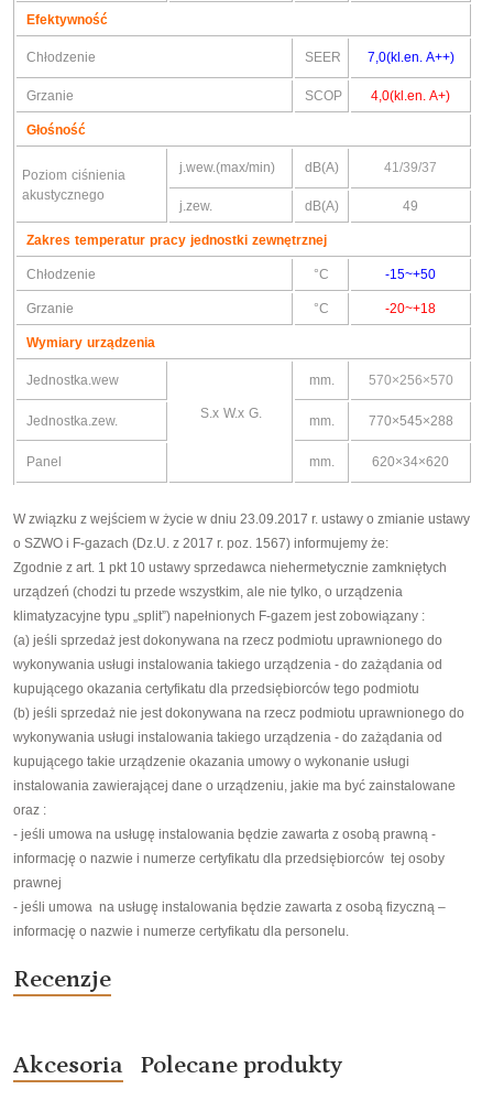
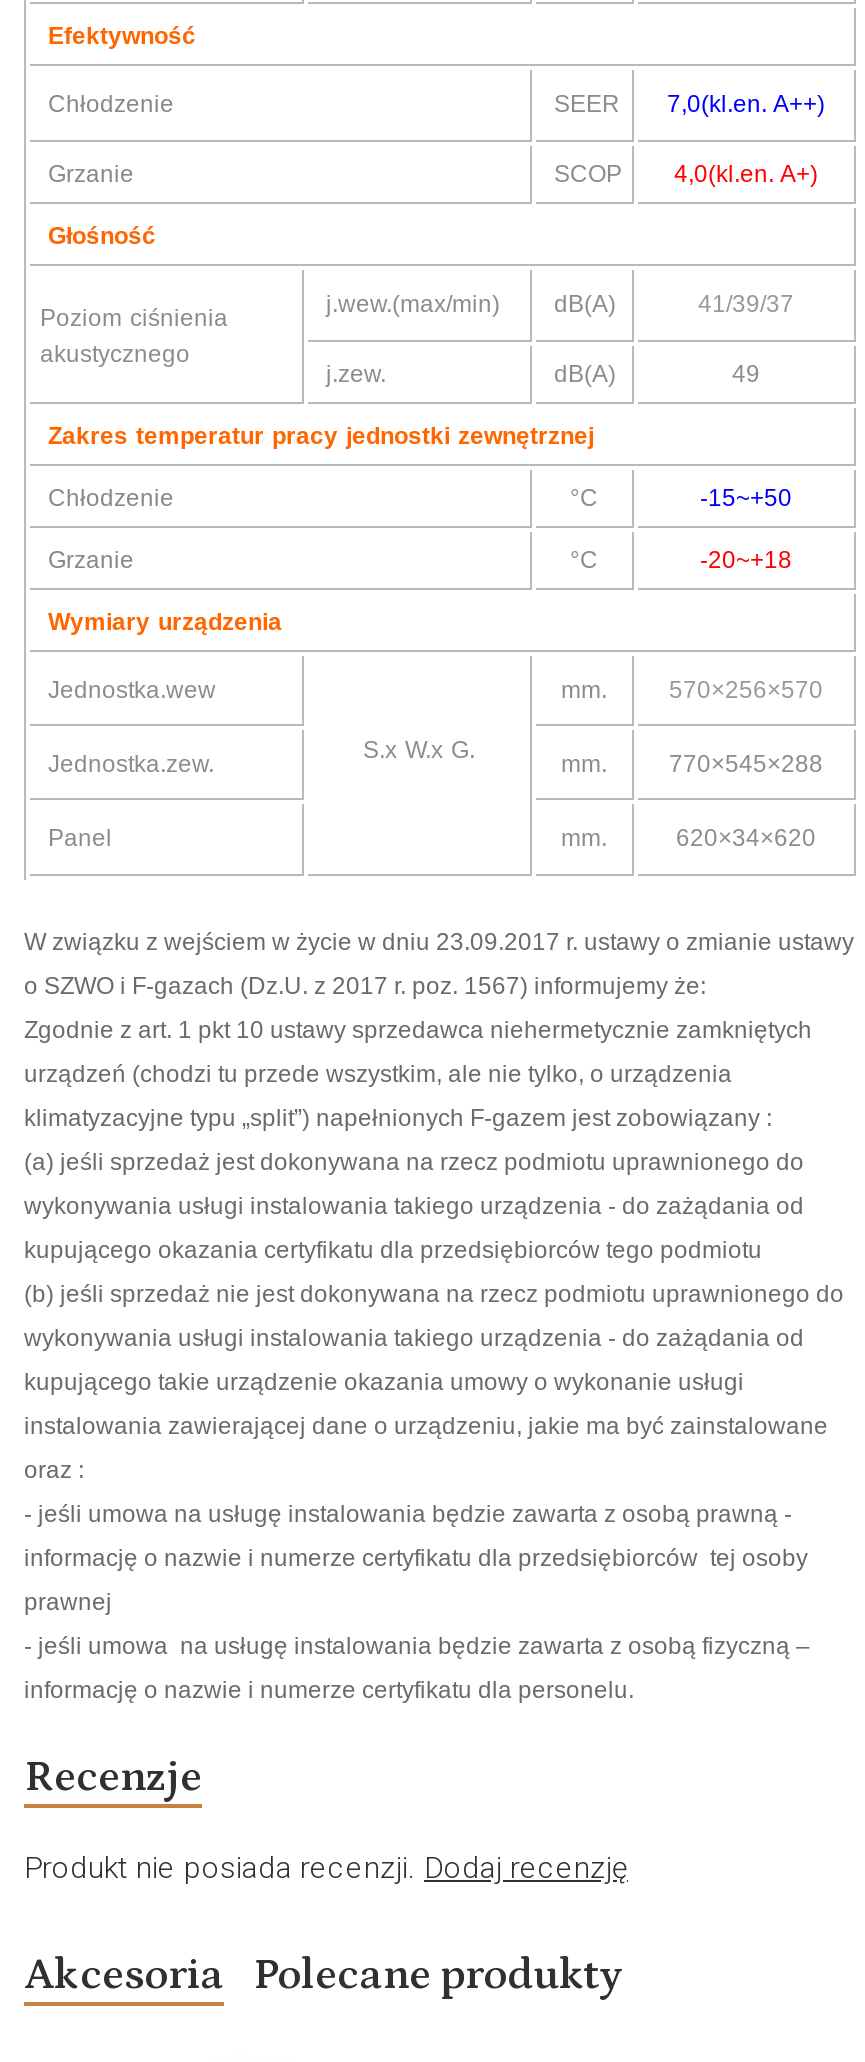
+ Produkt nie posiada recenzji. Dodaj recenzję
